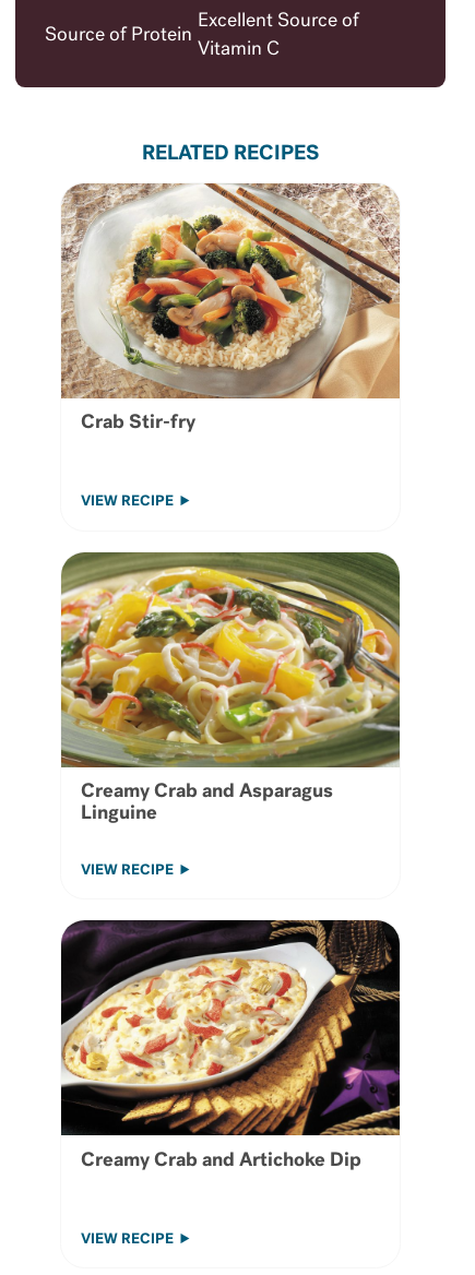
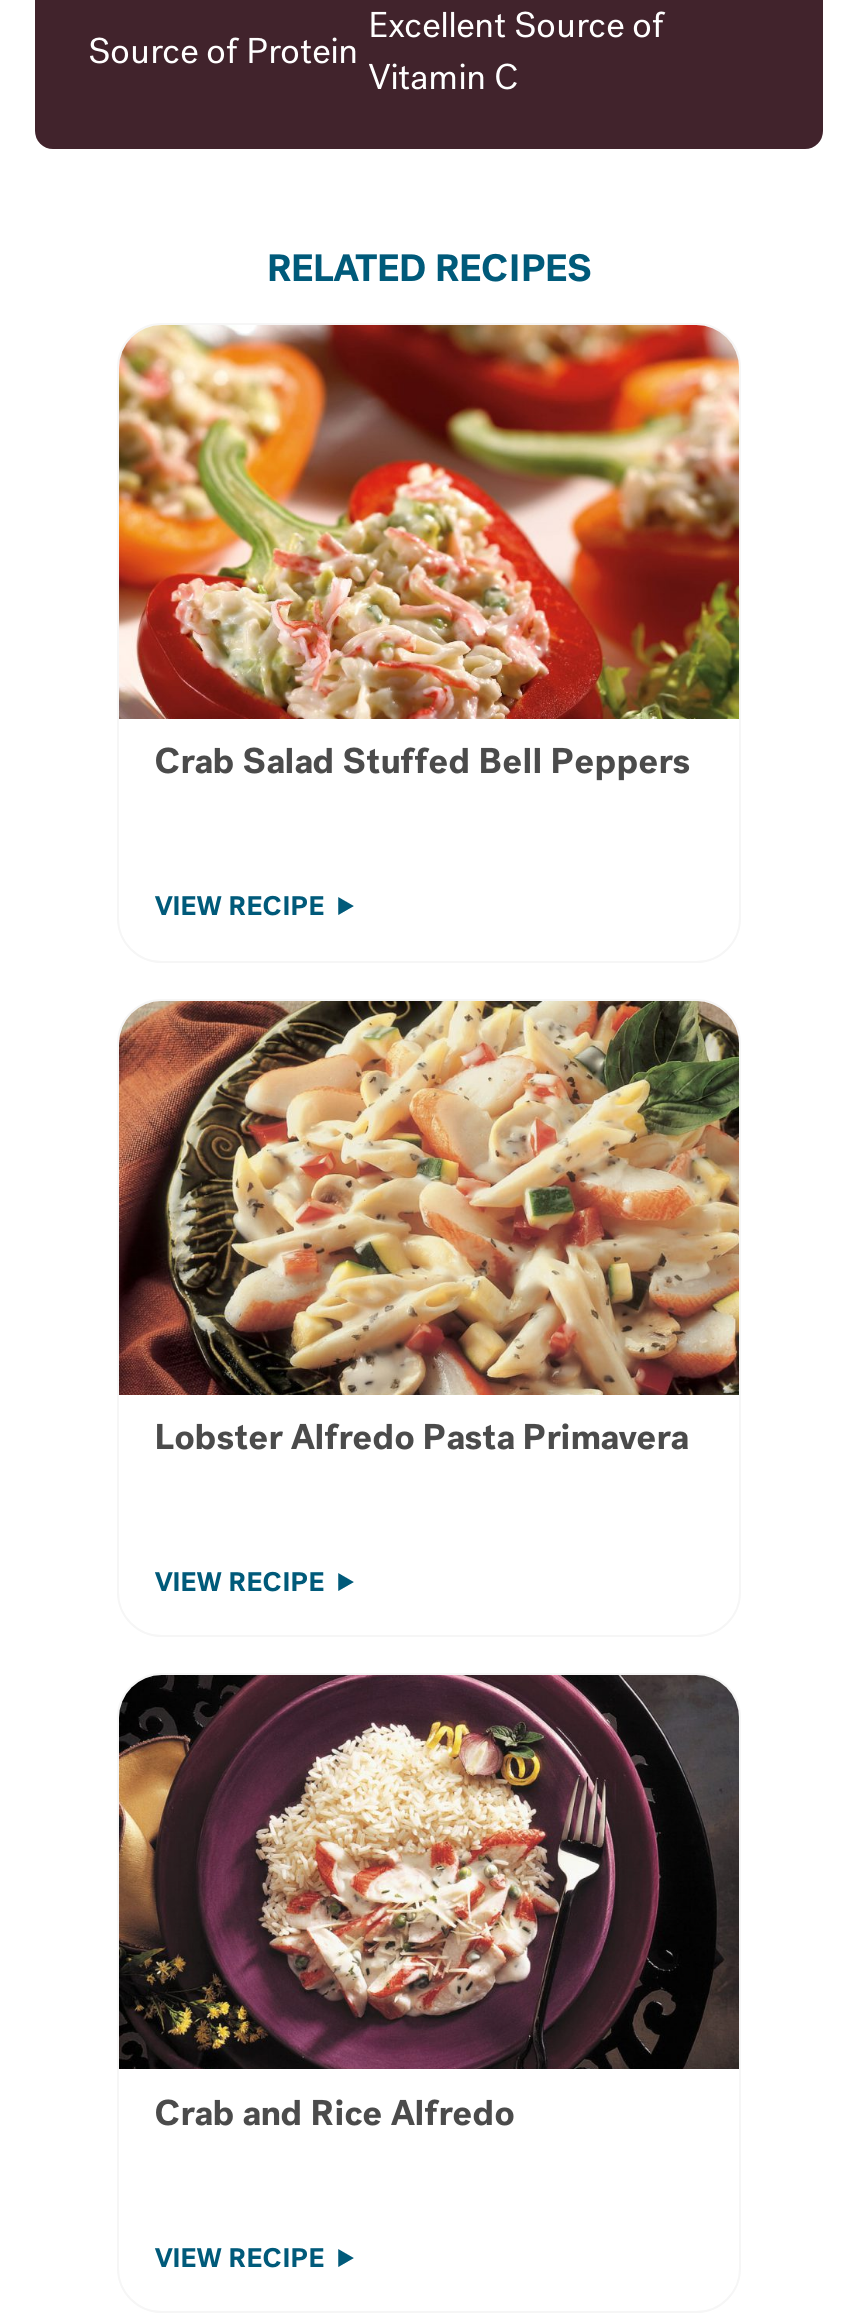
- [image]
- Crab Stir-fry
+ [image]
+ Crab Salad Stuffed Bell Peppers

- [image]
- Creamy Crab and Asparagus
- Linguine
+ [image]
+ Lobster Alfredo Pasta Primavera

- [image]
- Creamy Crab and Artichoke Dip
+ [image]
+ Crab and Rice Alfredo
